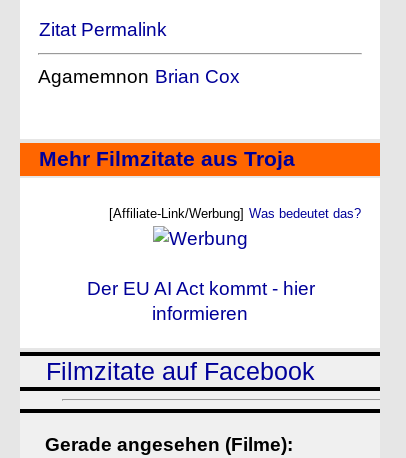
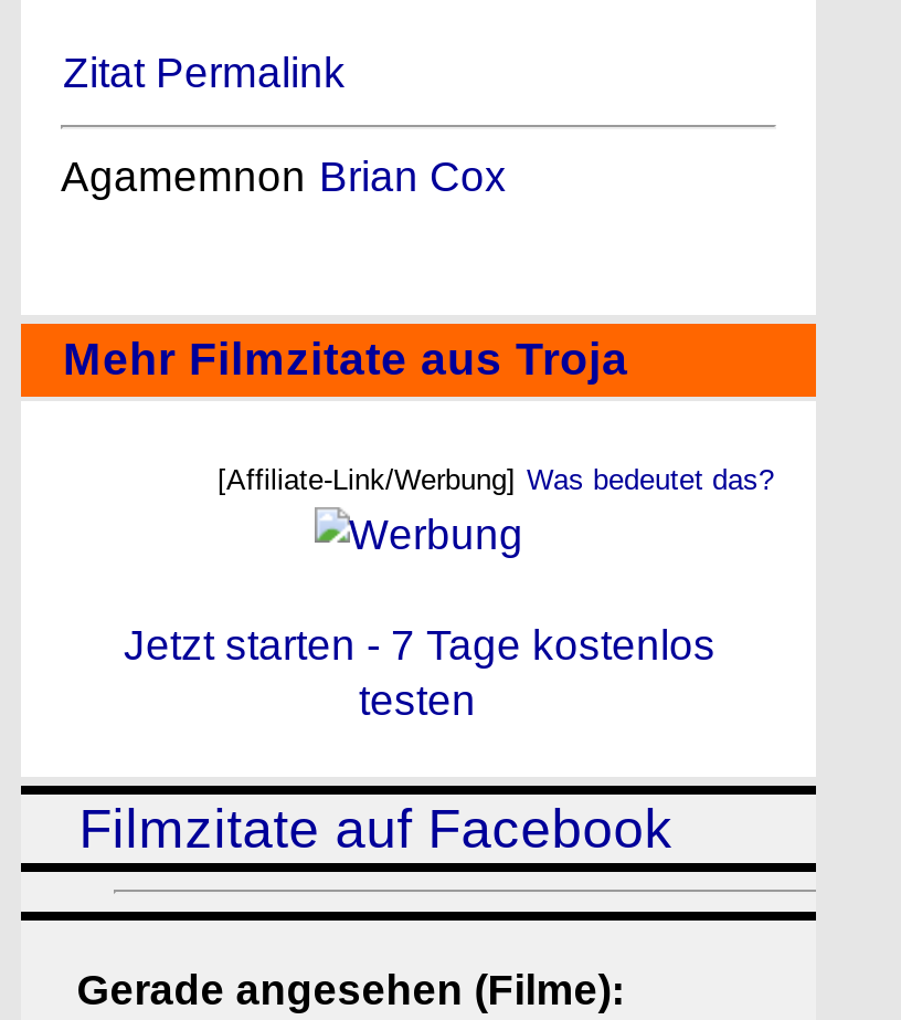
- Der EU AI Act kommt - hier
- informieren
+ Jetzt starten - 7 Tage kostenlos
+ testen
